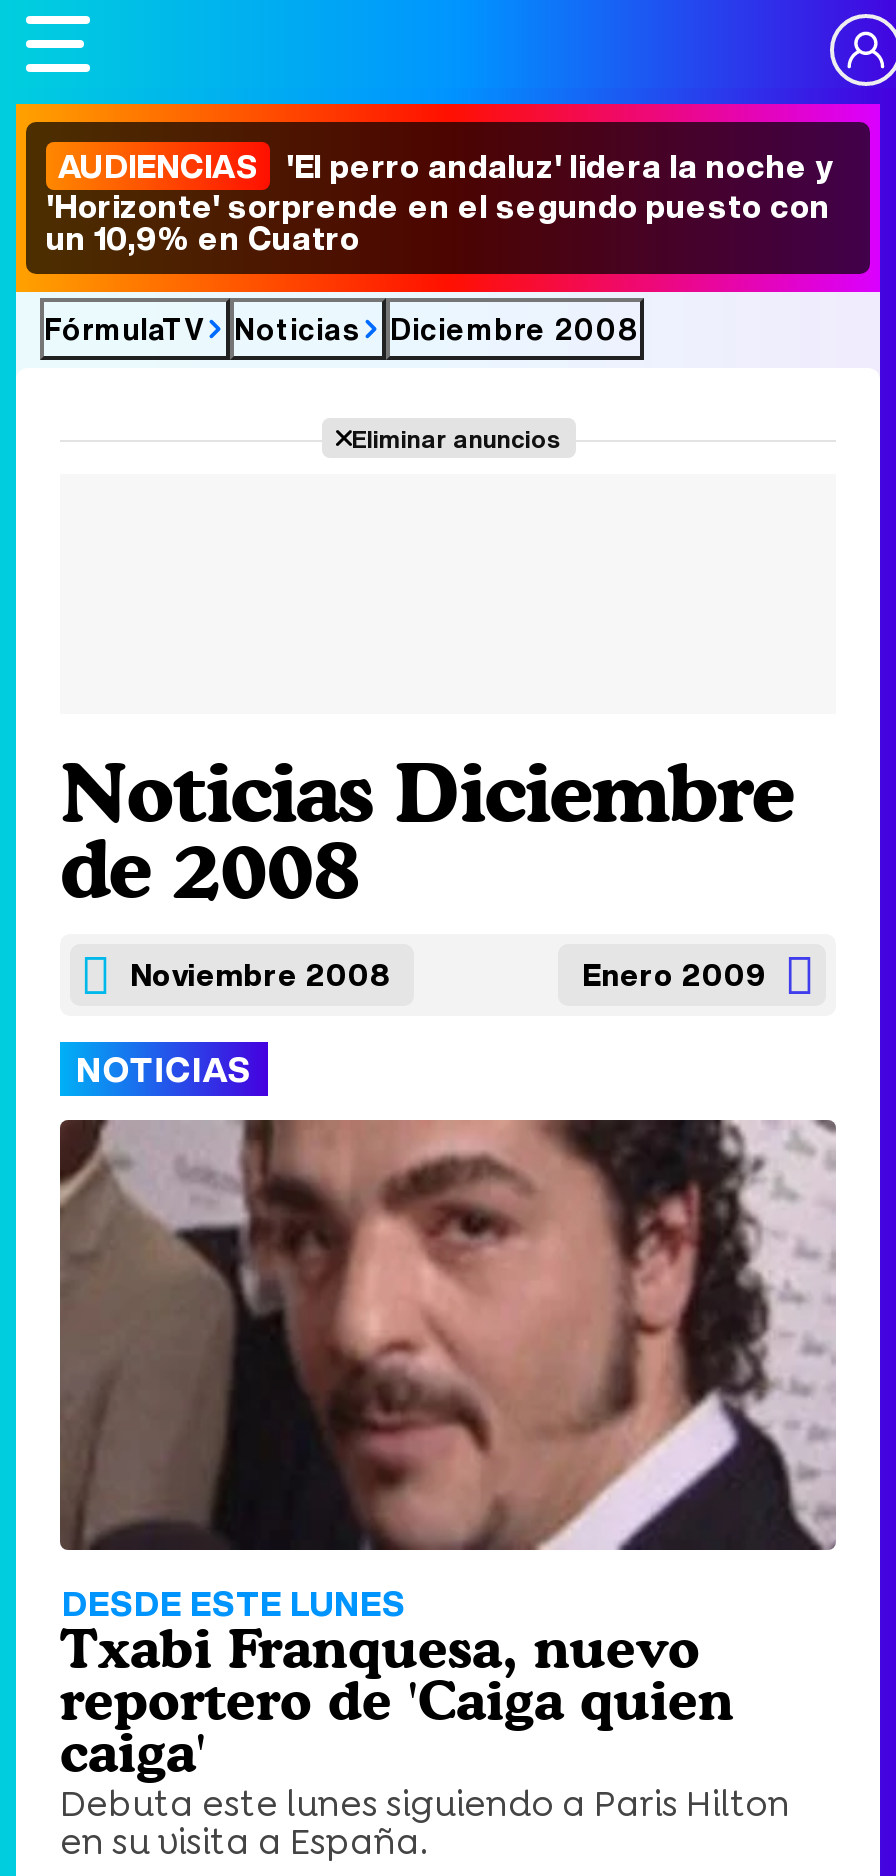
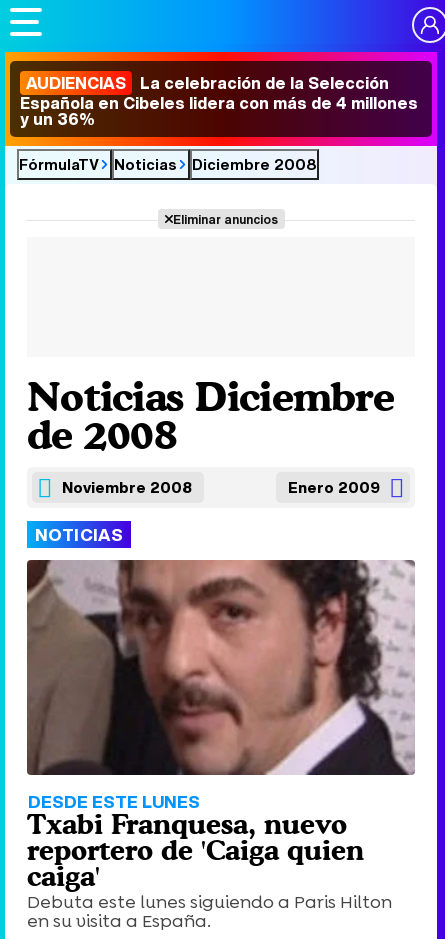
- AUDIENCIAS 'El perro andaluz' lidera la noche y
- 'Horizonte' sorprende en el segundo puesto con
- un 10,9% en Cuatro
+ AUDIENCIAS La celebración de la Selección
+ Española en Cibeles lidera con más de 4 millones
+ y un 36%
